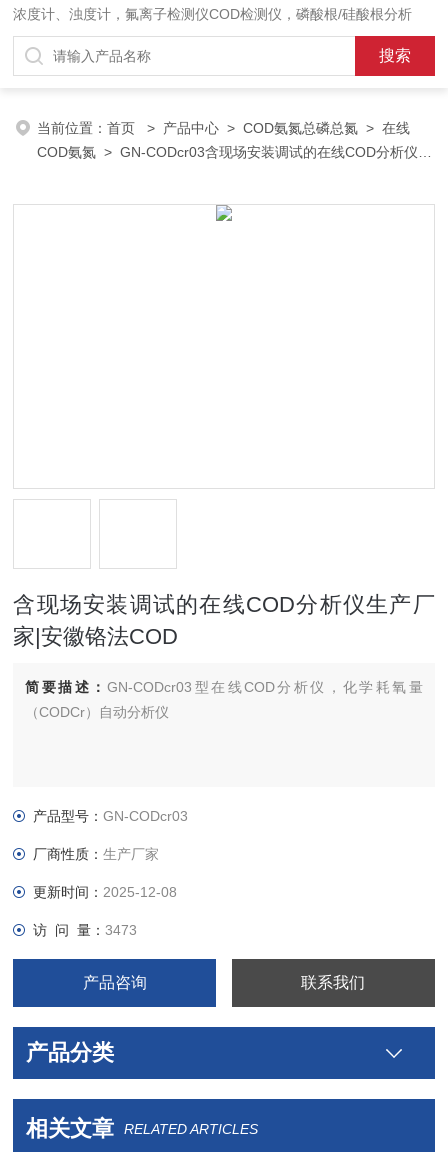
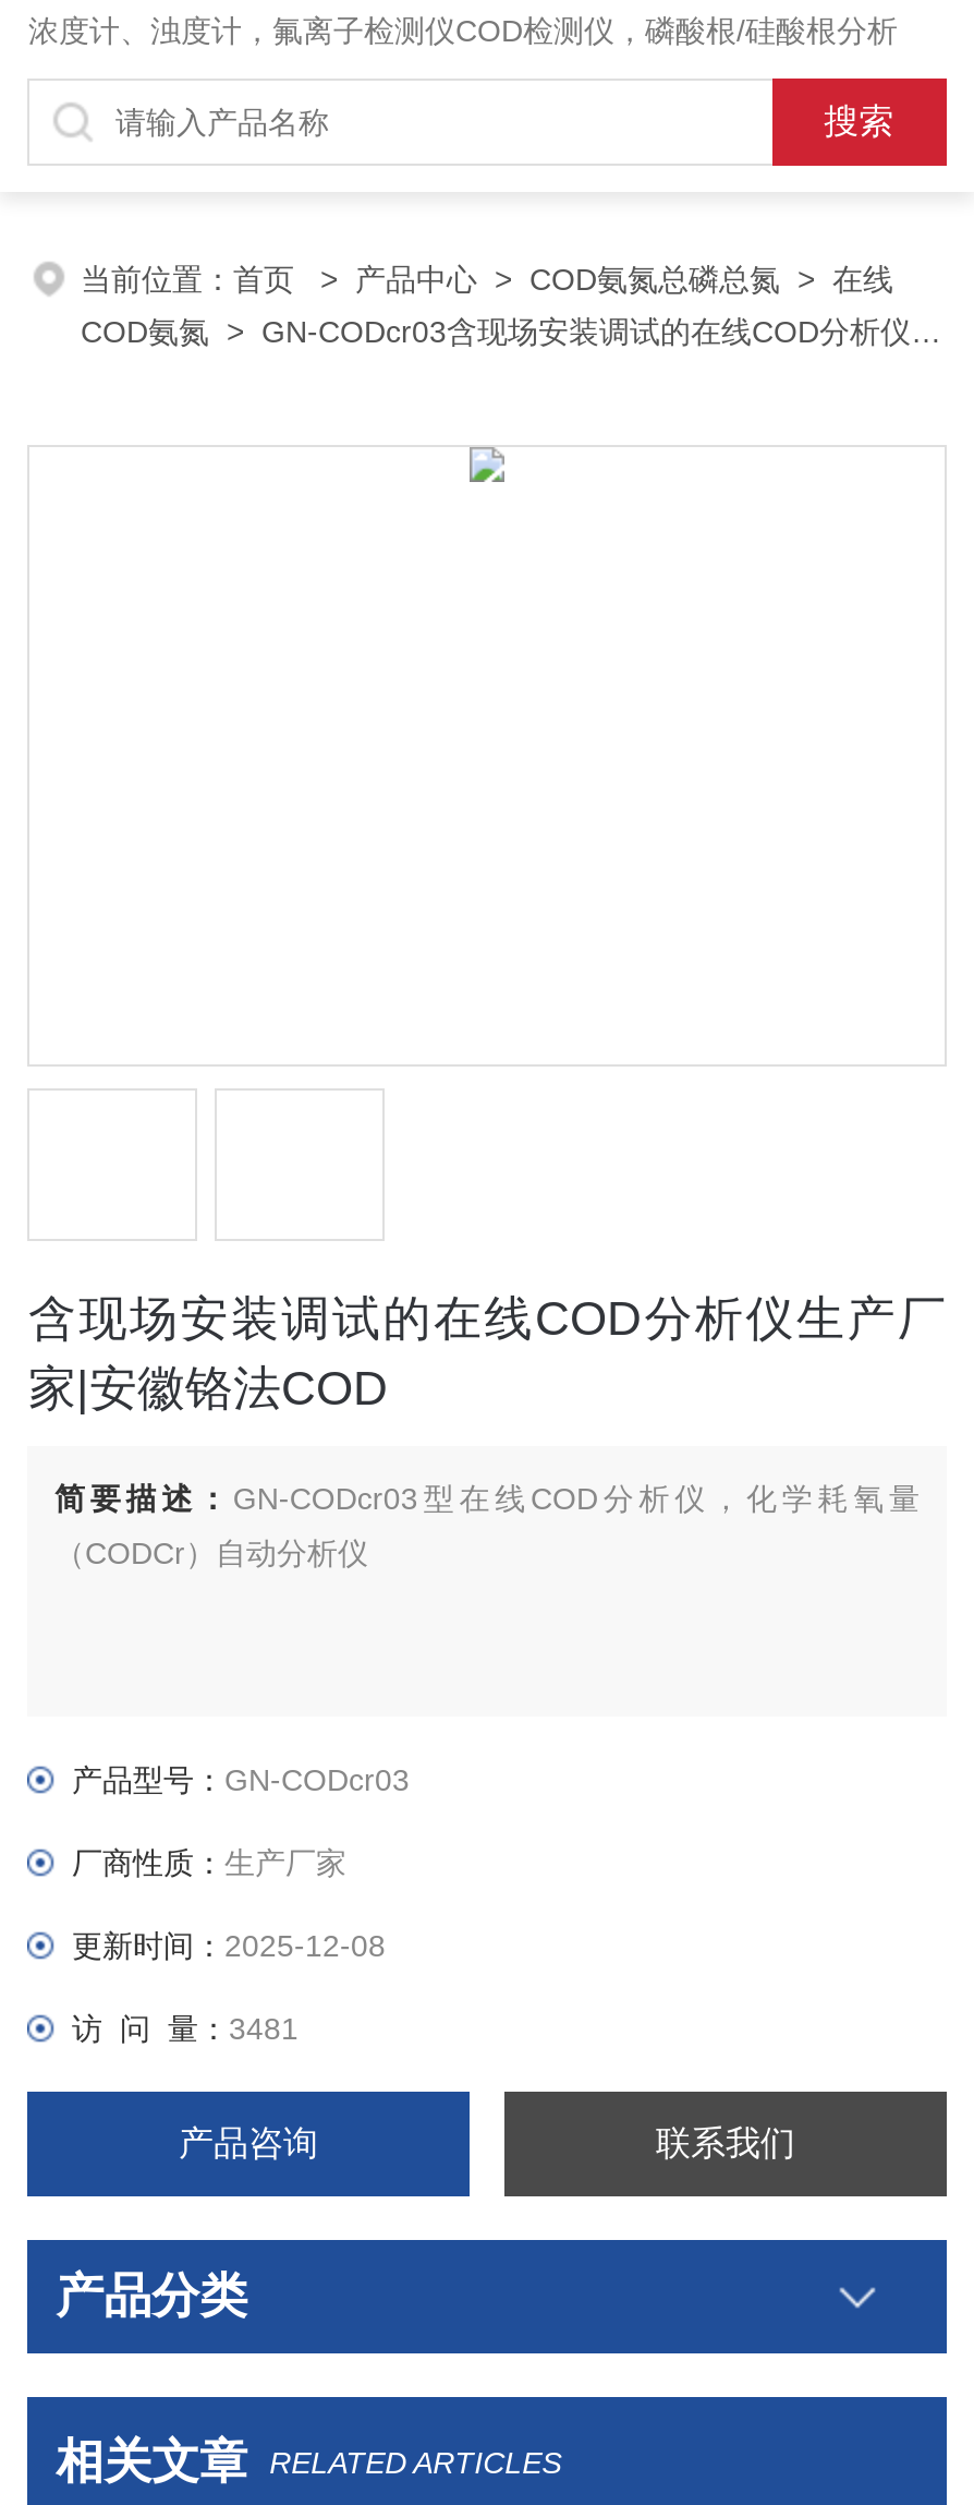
- 访 问 量：3473
+ 访 问 量：3481
